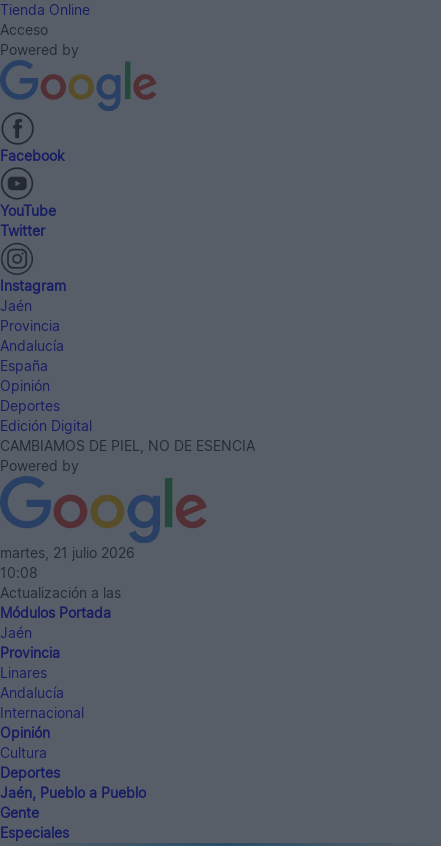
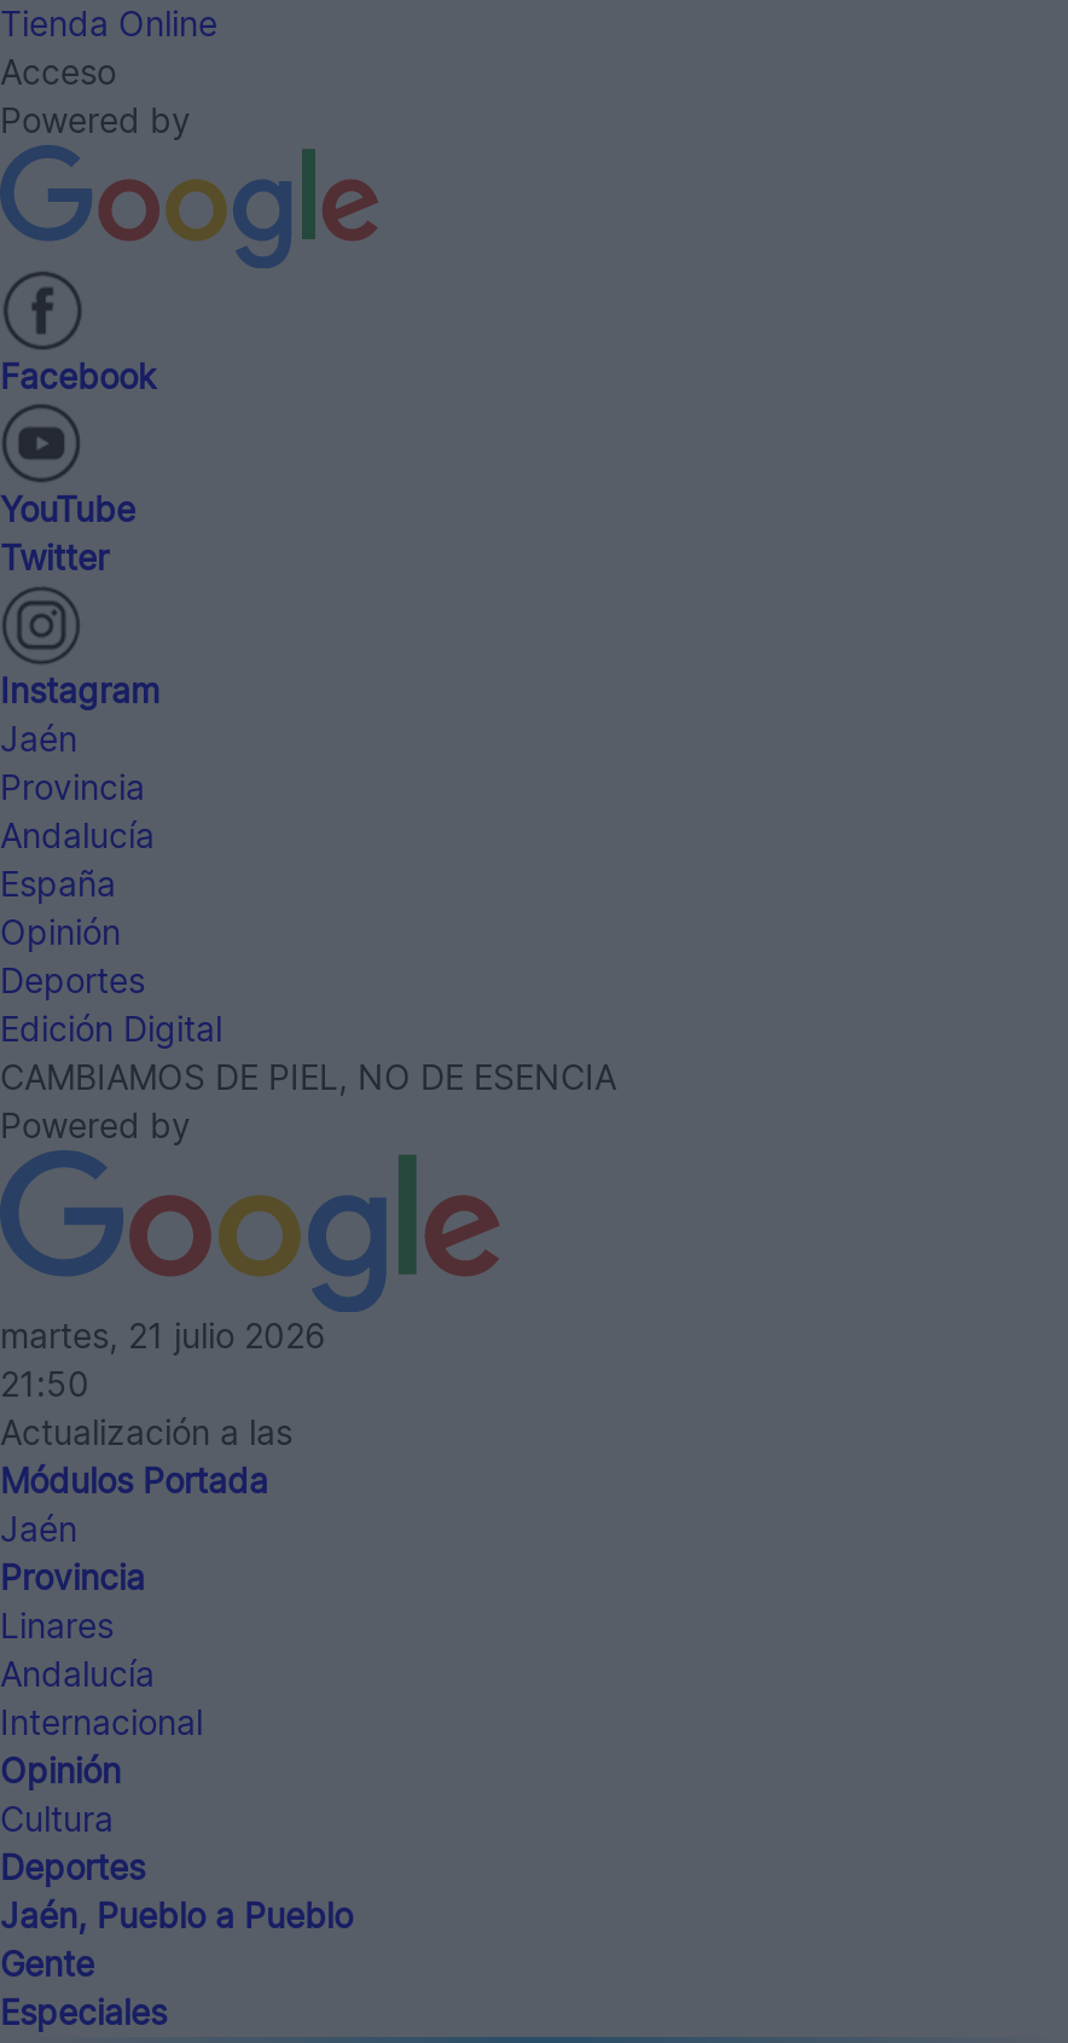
- 10:08
+ 21:50
